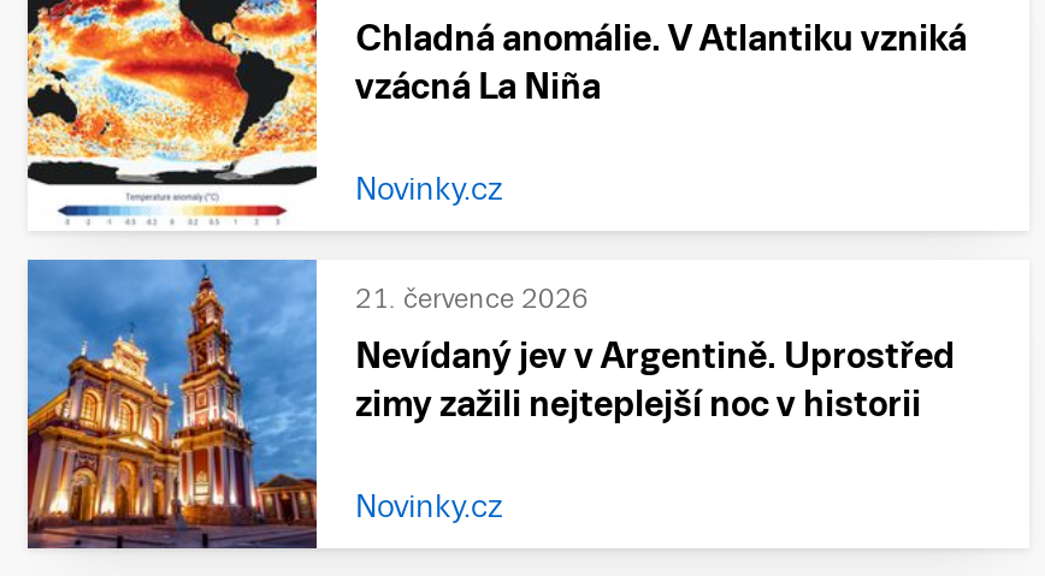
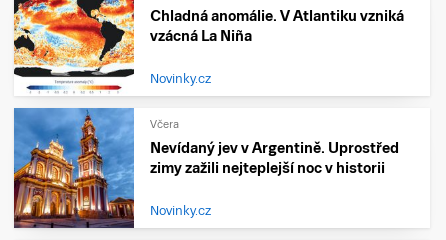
- 21. července 2026
+ Včera
